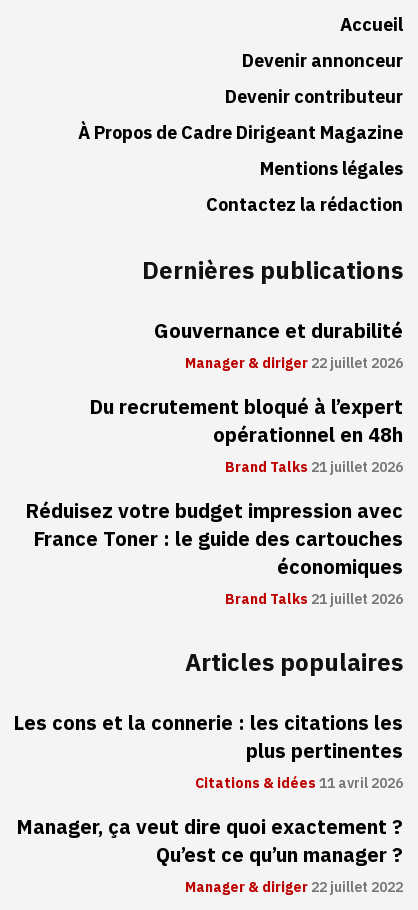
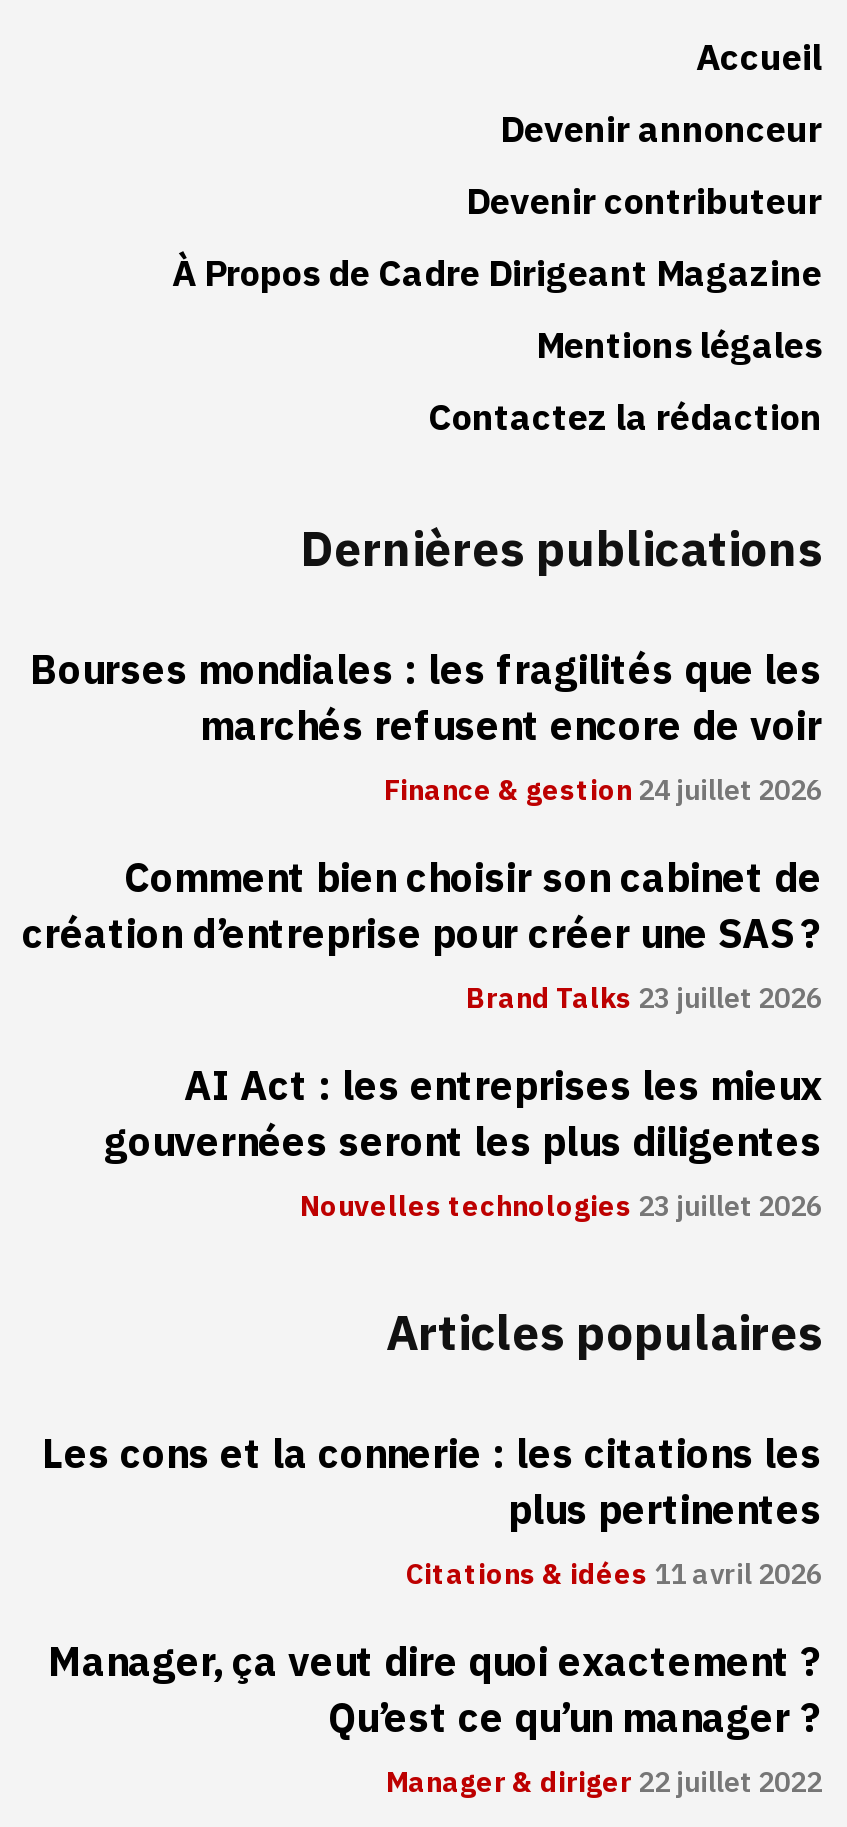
- Gouvernance et durabilité
- Manager & diriger 22 juillet 2026
+ Bourses mondiales : les fragilités que les
+ marchés refusent encore de voir
+ Finance & gestion 24 juillet 2026

- Du recrutement bloqué à l’expert
- opérationnel en 48h
- Brand Talks 21 juillet 2026
+ Comment bien choisir son cabinet de
+ création d’entreprise pour créer une SAS ?
+ Brand Talks 23 juillet 2026

- Réduisez votre budget impression avec
- France Toner : le guide des cartouches
- économiques
- Brand Talks 21 juillet 2026
+ AI Act : les entreprises les mieux
+ gouvernées seront les plus diligentes
+ Nouvelles technologies 23 juillet 2026
